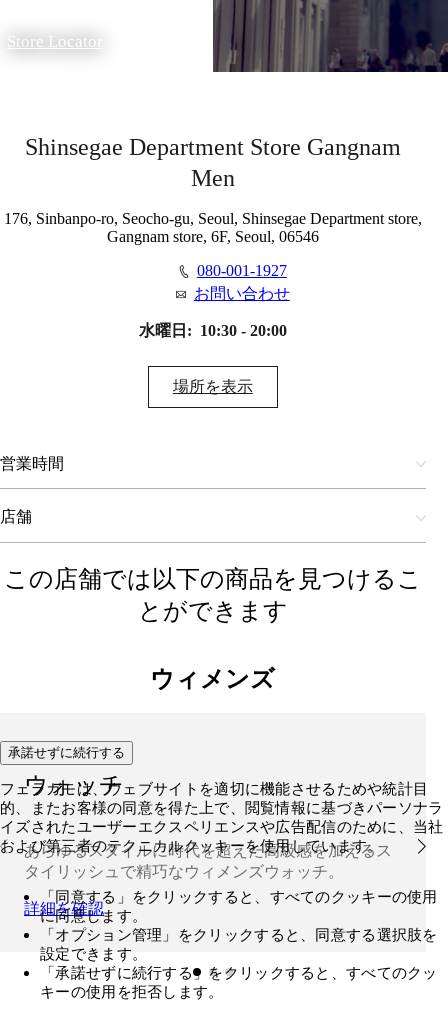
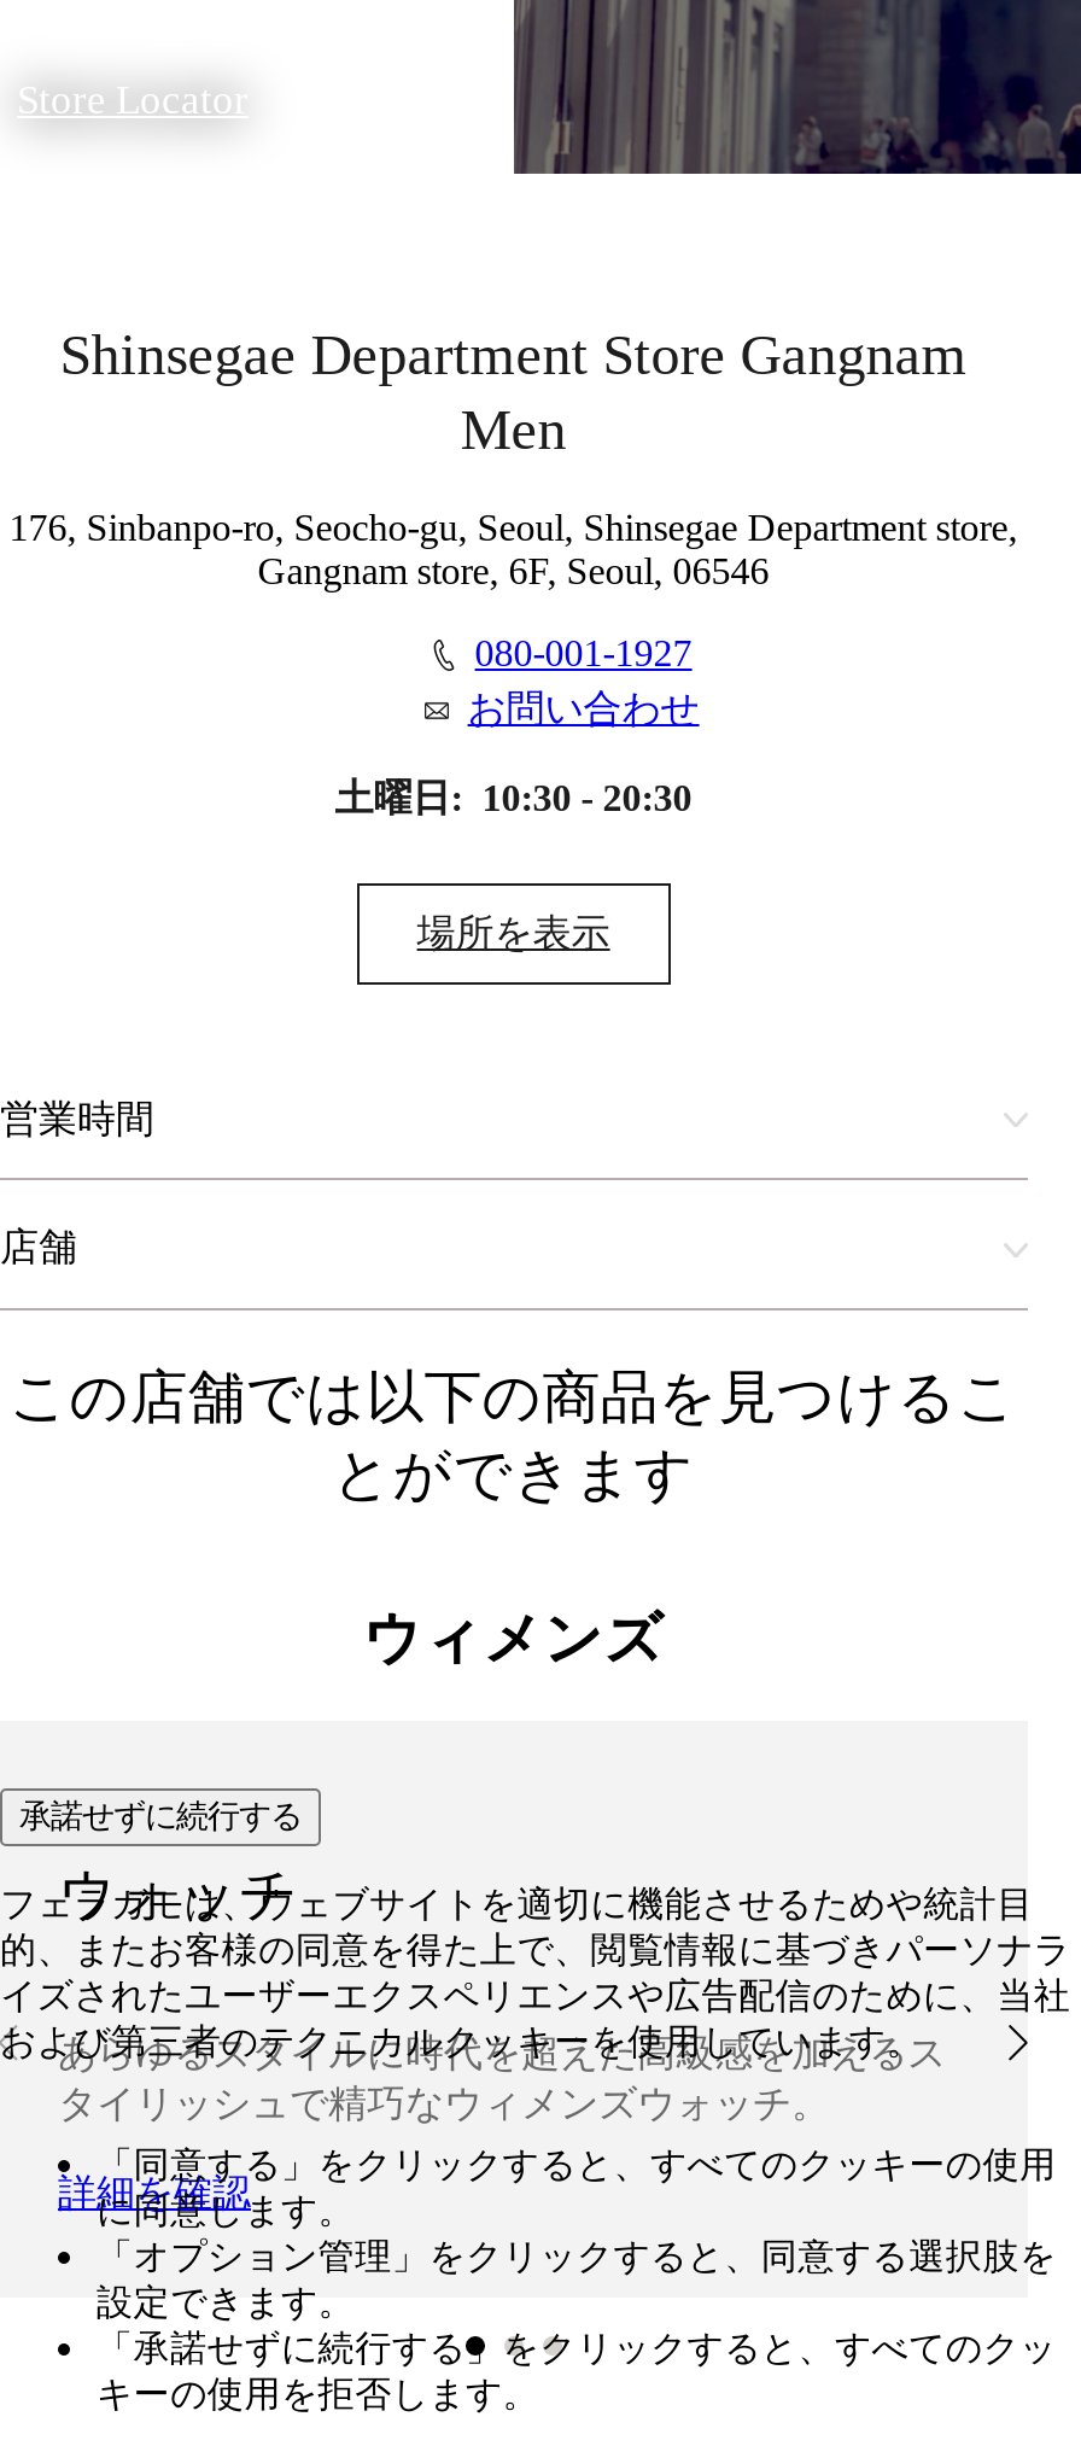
- 水曜日: 10:30 - 20:00
+ 土曜日: 10:30 - 20:30
